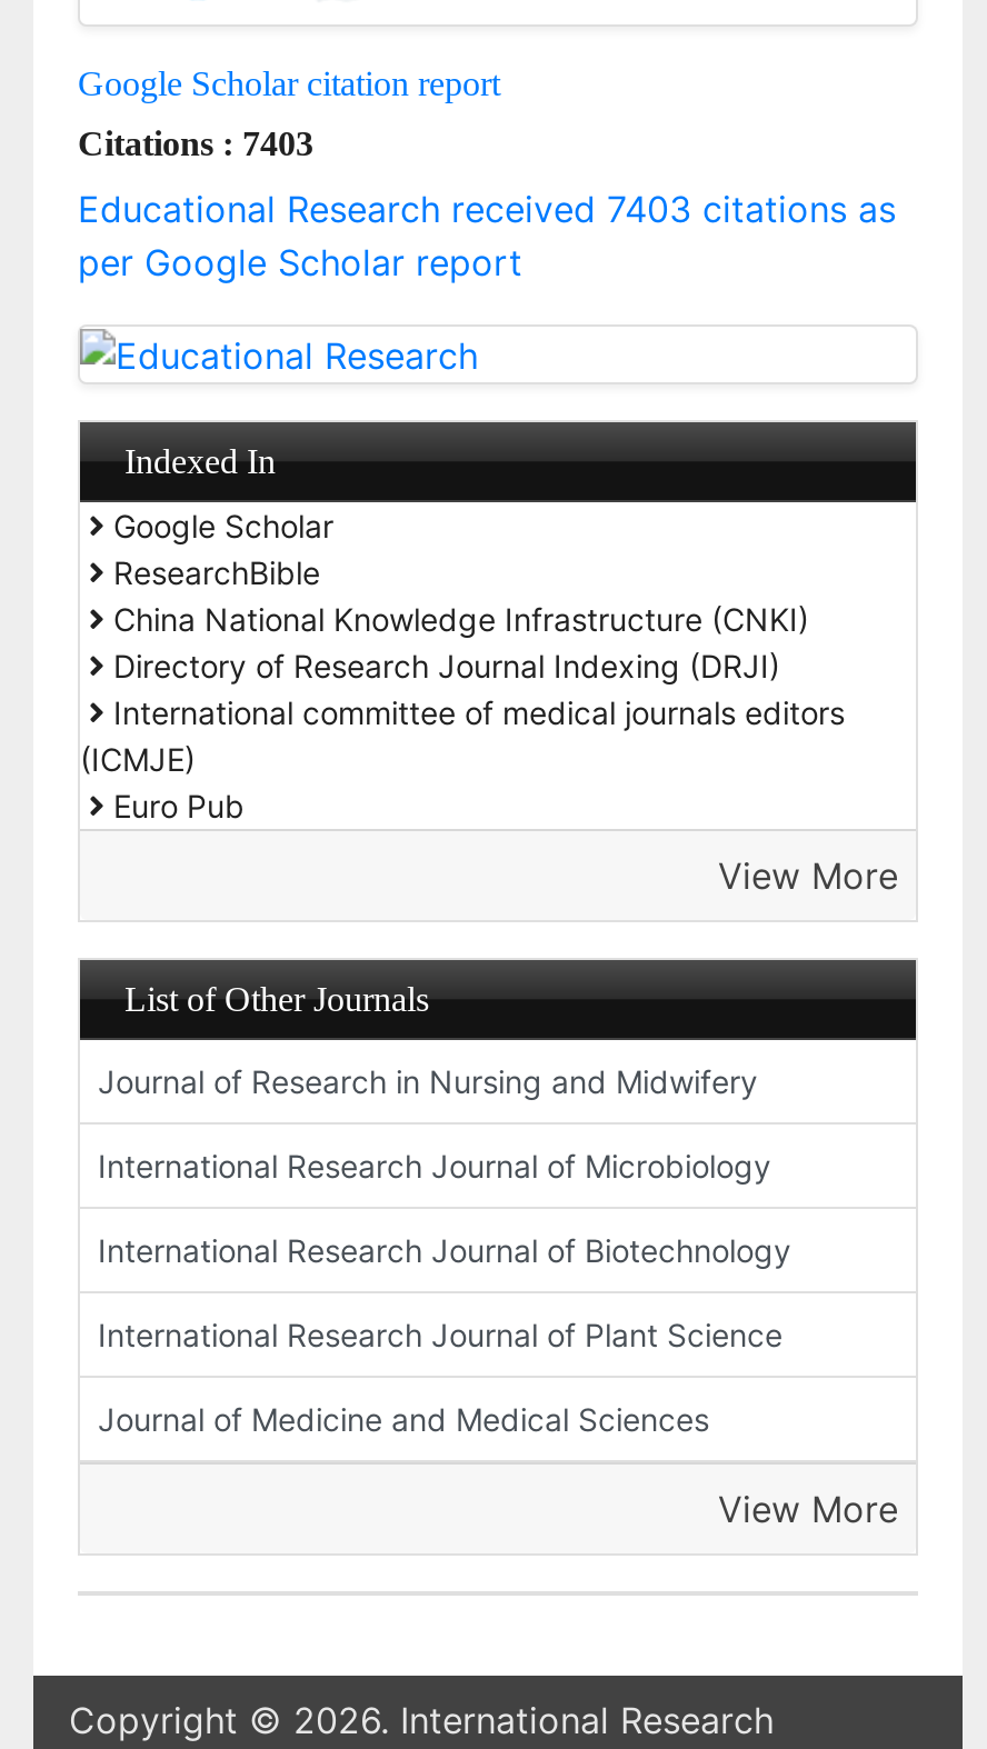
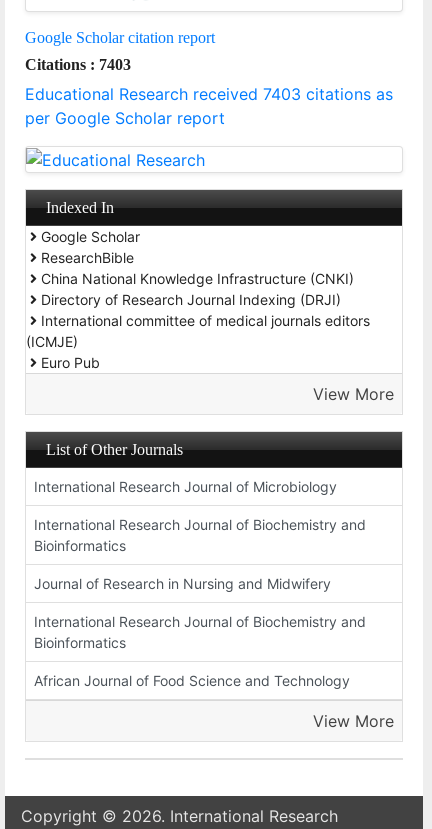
moved down: Journal of Research in Nursing and Midwifery

moved up: International Research Journal of Microbiology

- International Research Journal of Biotechnology
- International Research Journal of Plant Science
- Journal of Medicine and Medical Sciences
+ International Research Journal of Biochemistry and
+ Bioinformatics
+ International Research Journal of Biochemistry and
+ Bioinformatics
+ African Journal of Food Science and Technology
